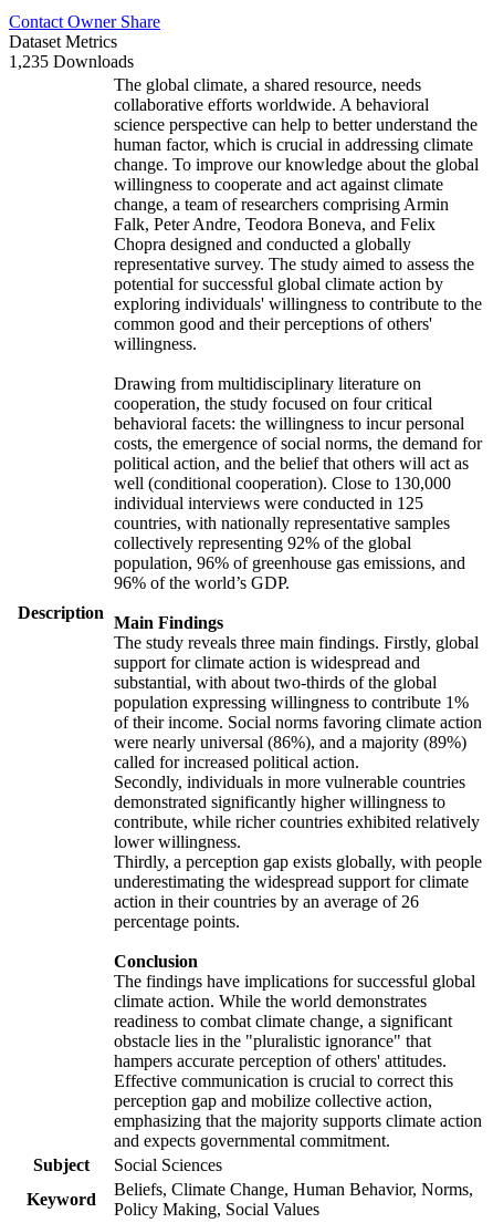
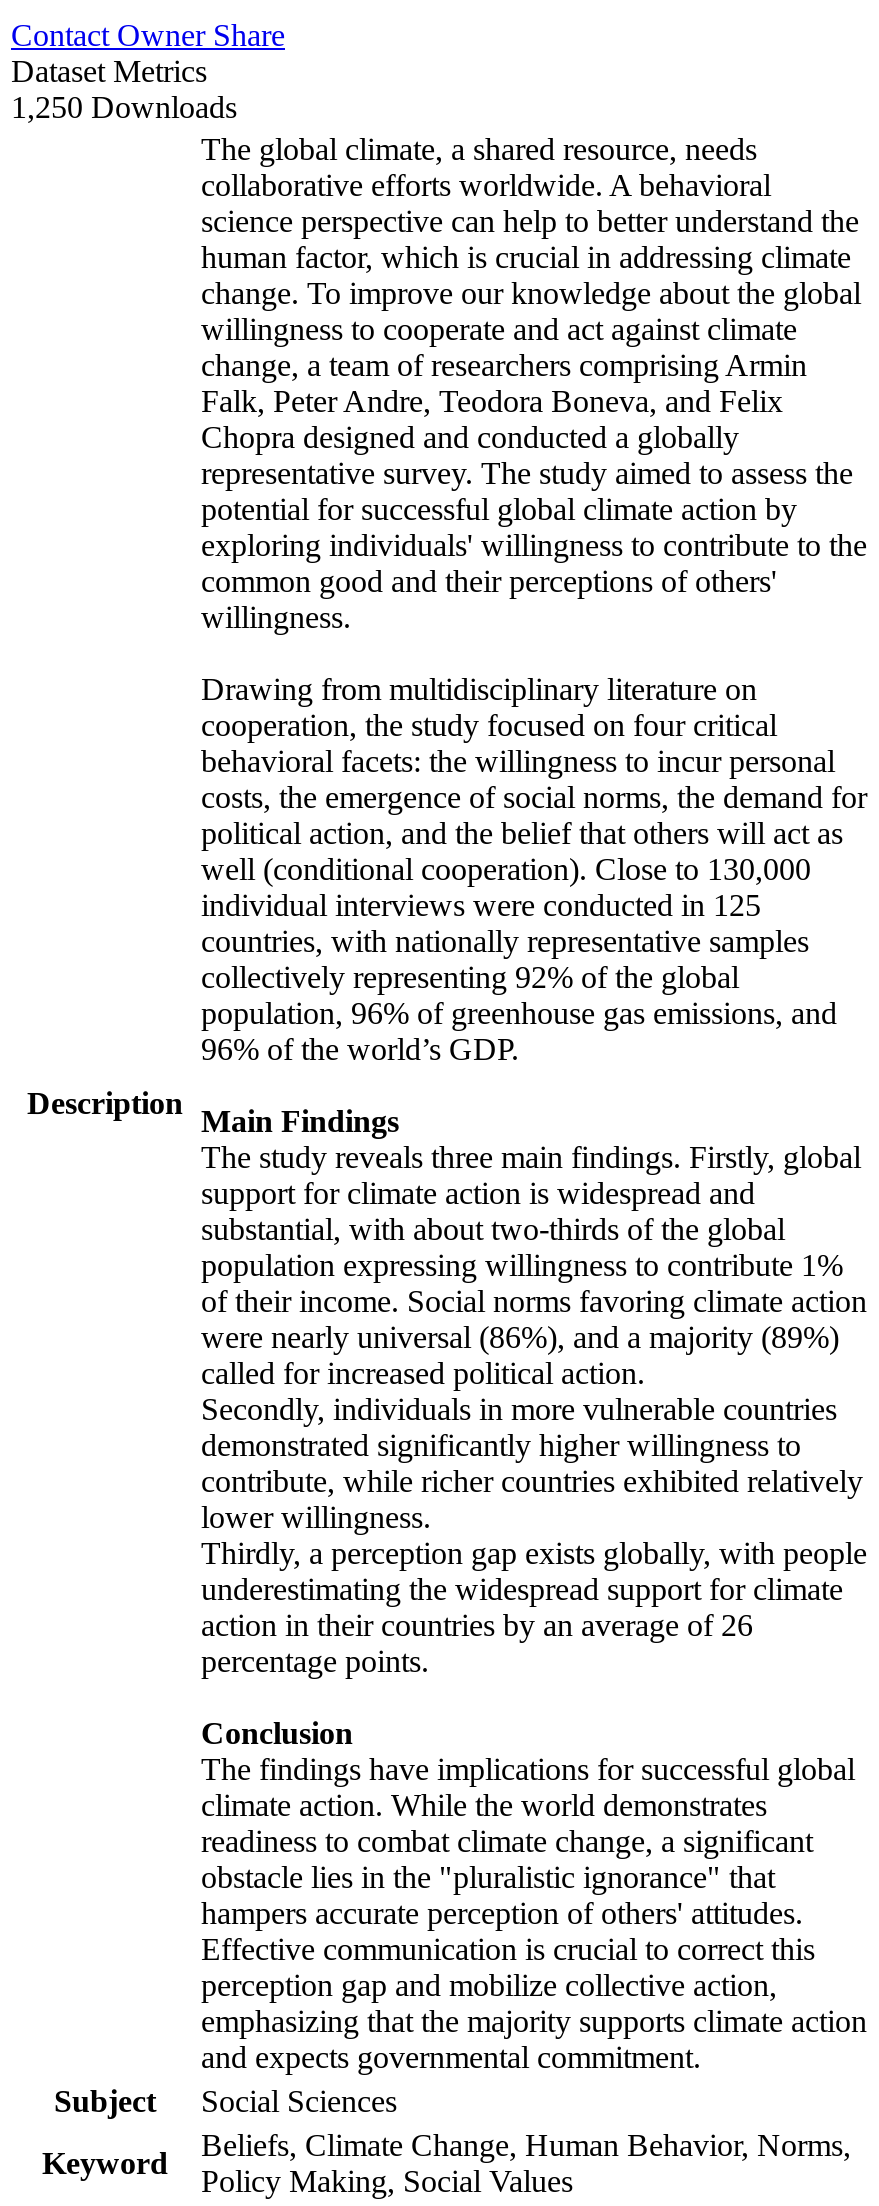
- 1,235 Downloads
+ 1,250 Downloads
